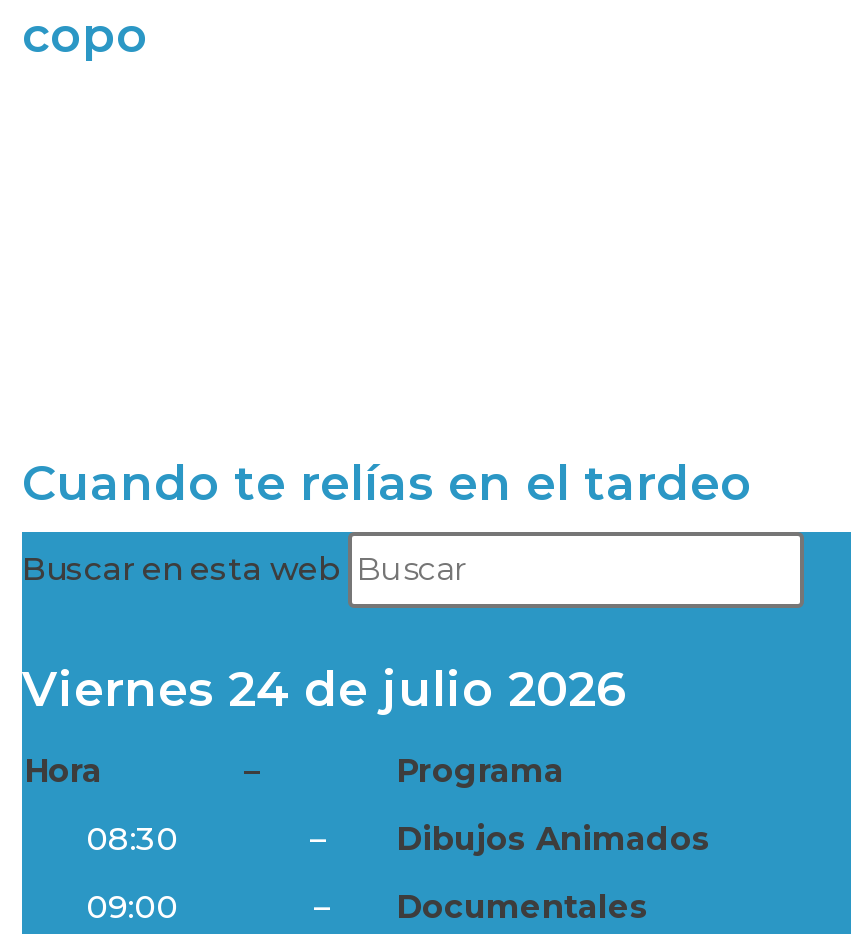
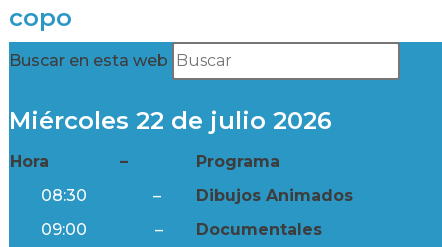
- Cuando te relías en el tardeo

- Viernes 24 de julio 2026
+ Miércoles 22 de julio 2026
